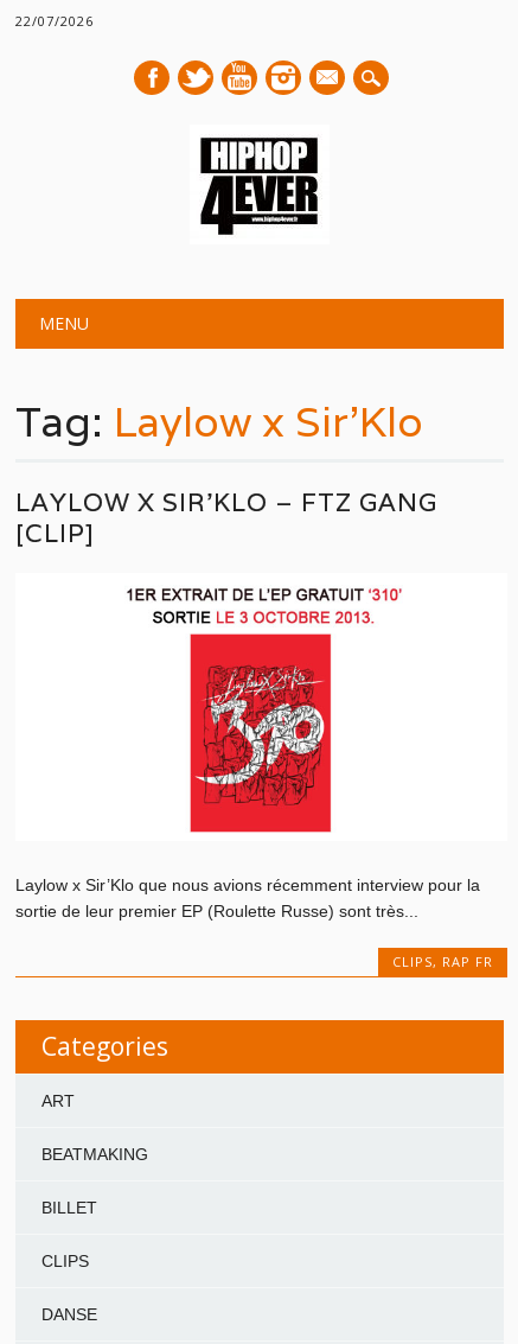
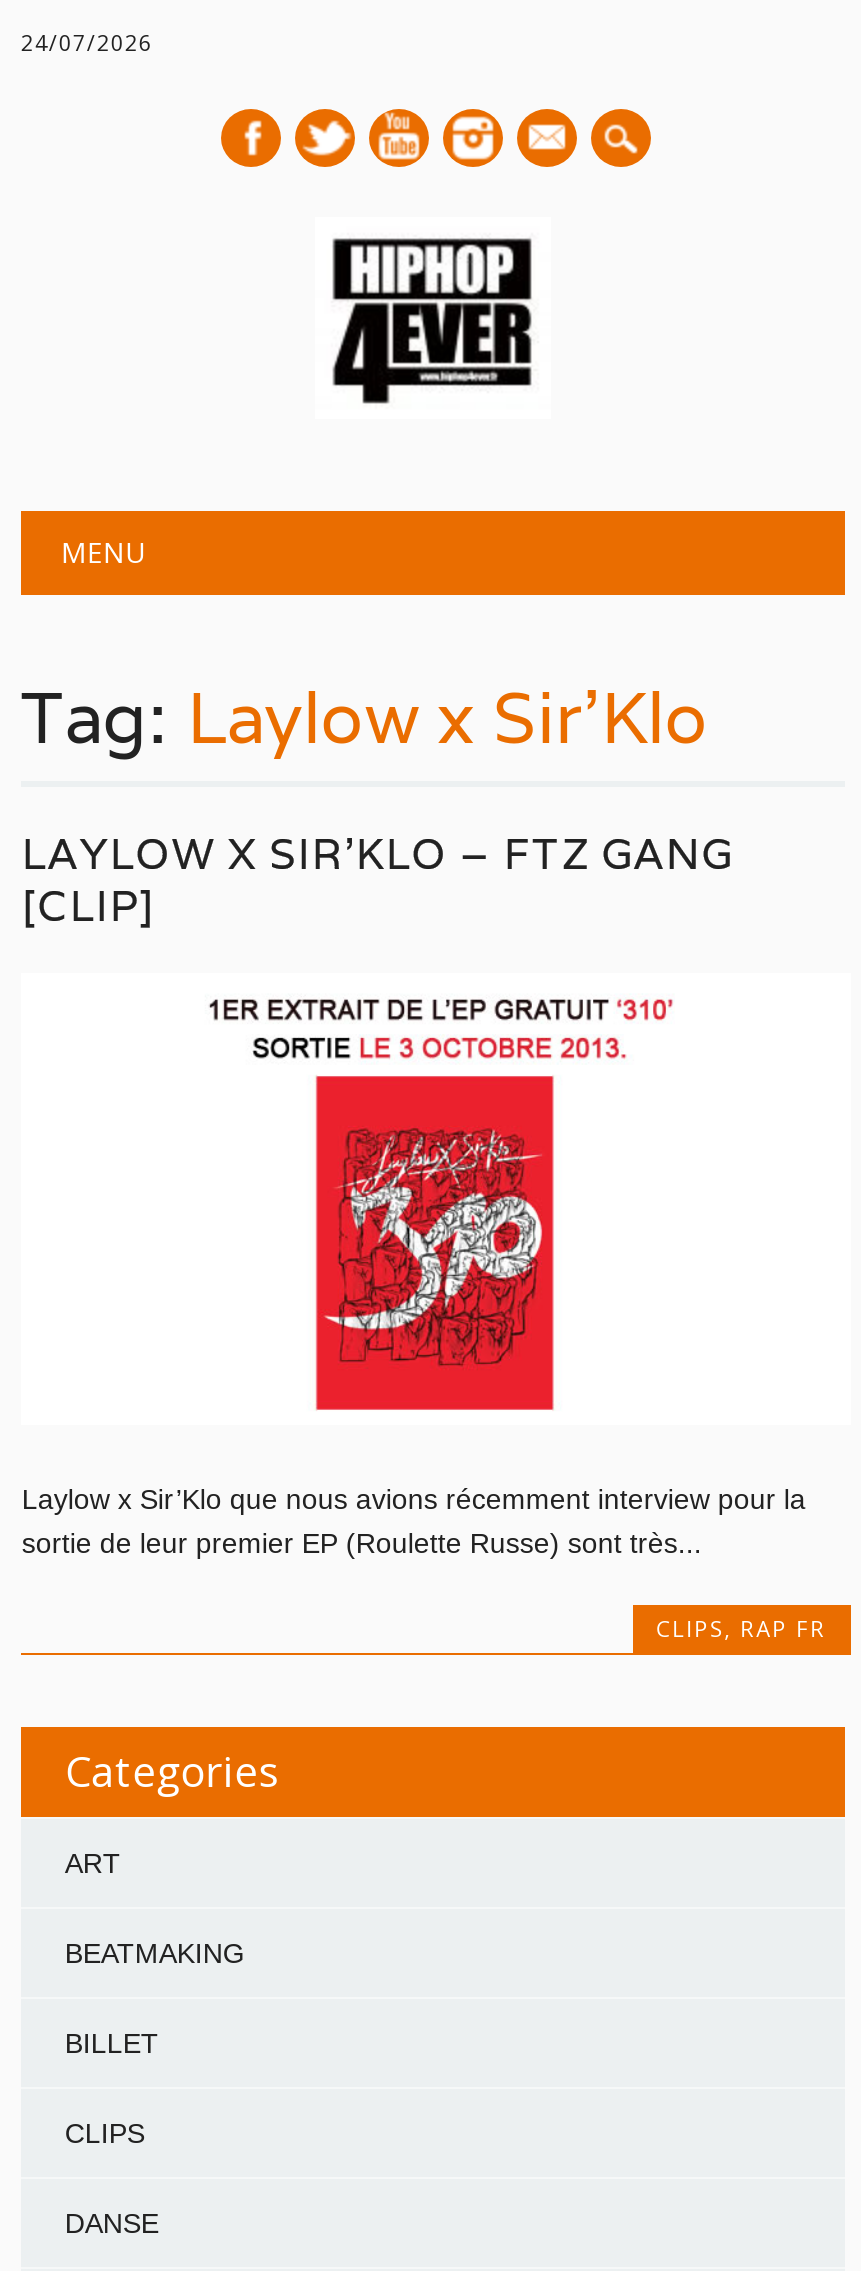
- 22/07/2026
+ 24/07/2026
